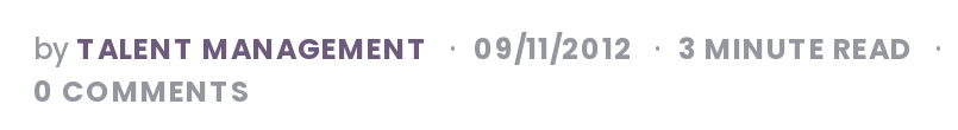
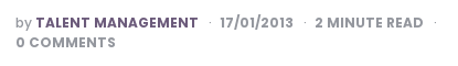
- 09/11/2012
+ 17/01/2013

- 3 MINUTE READ
+ 2 MINUTE READ
